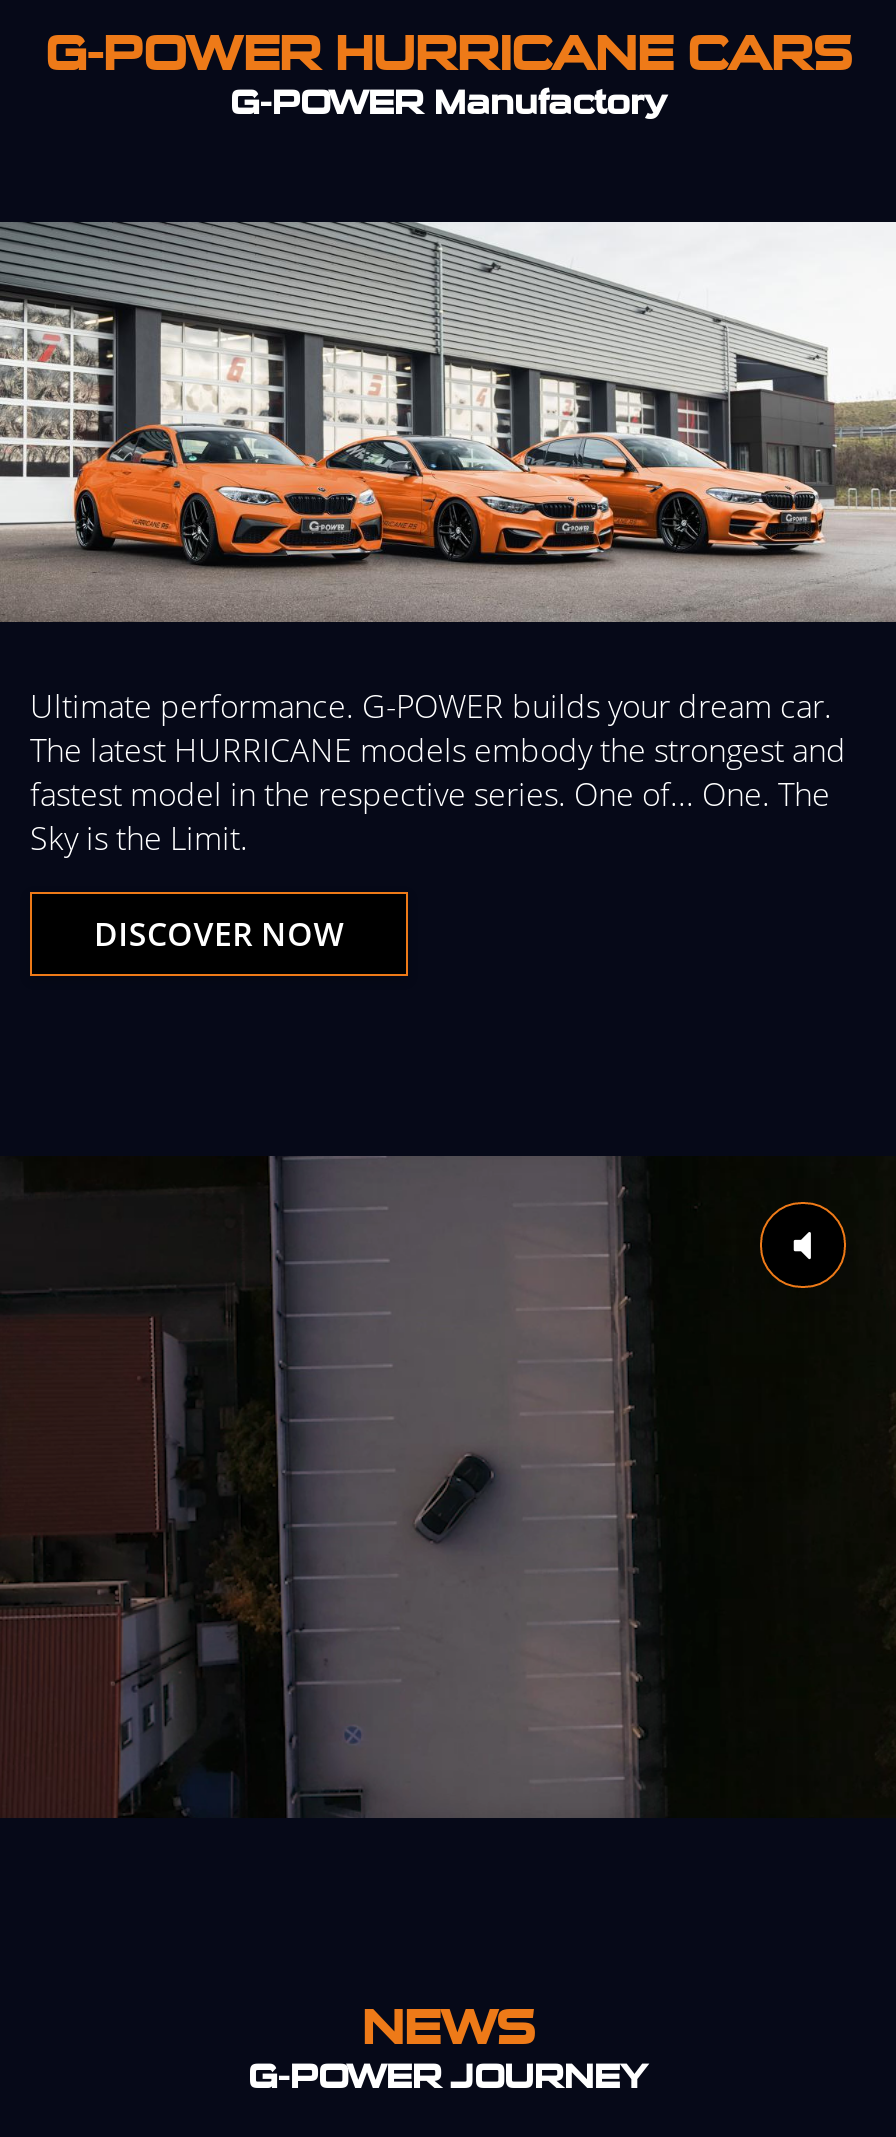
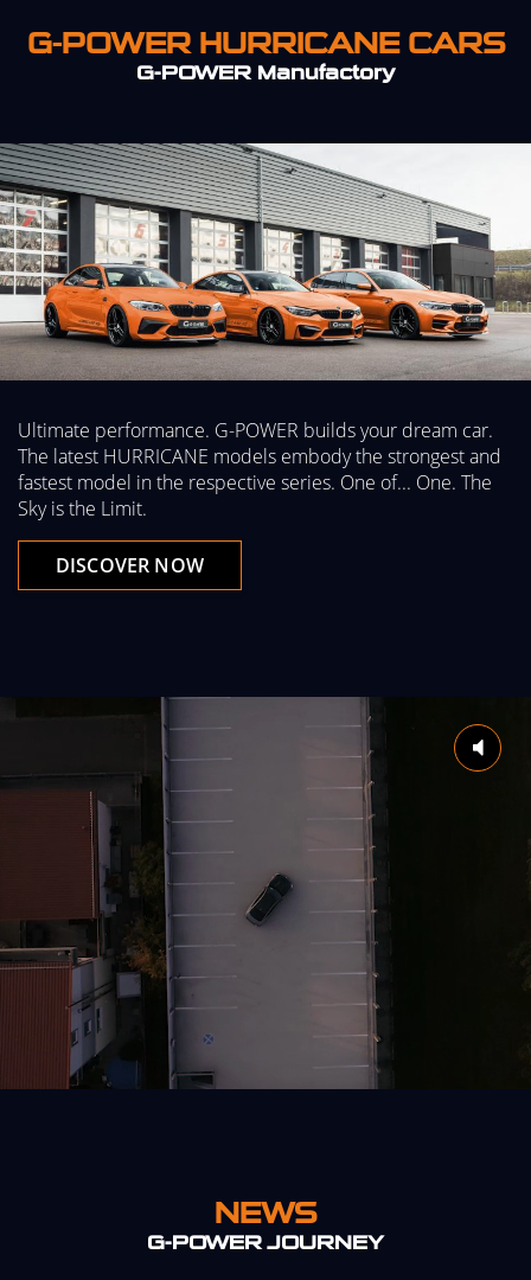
- [image]
+ [image]
